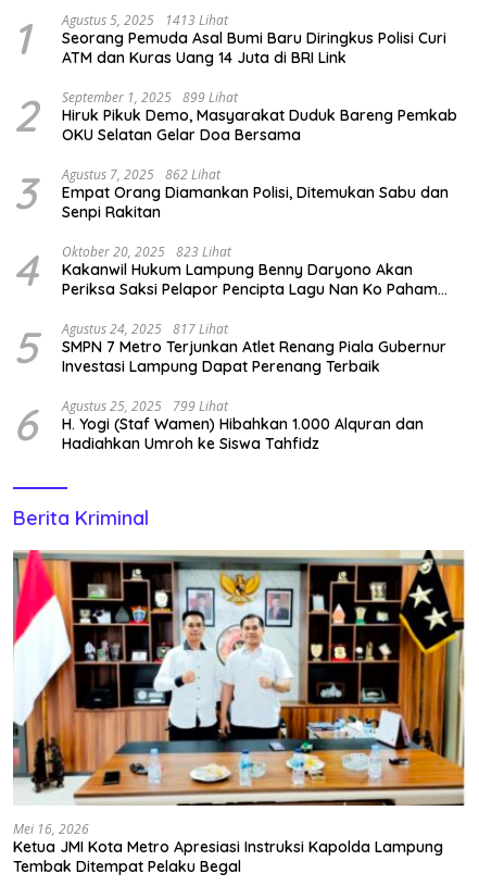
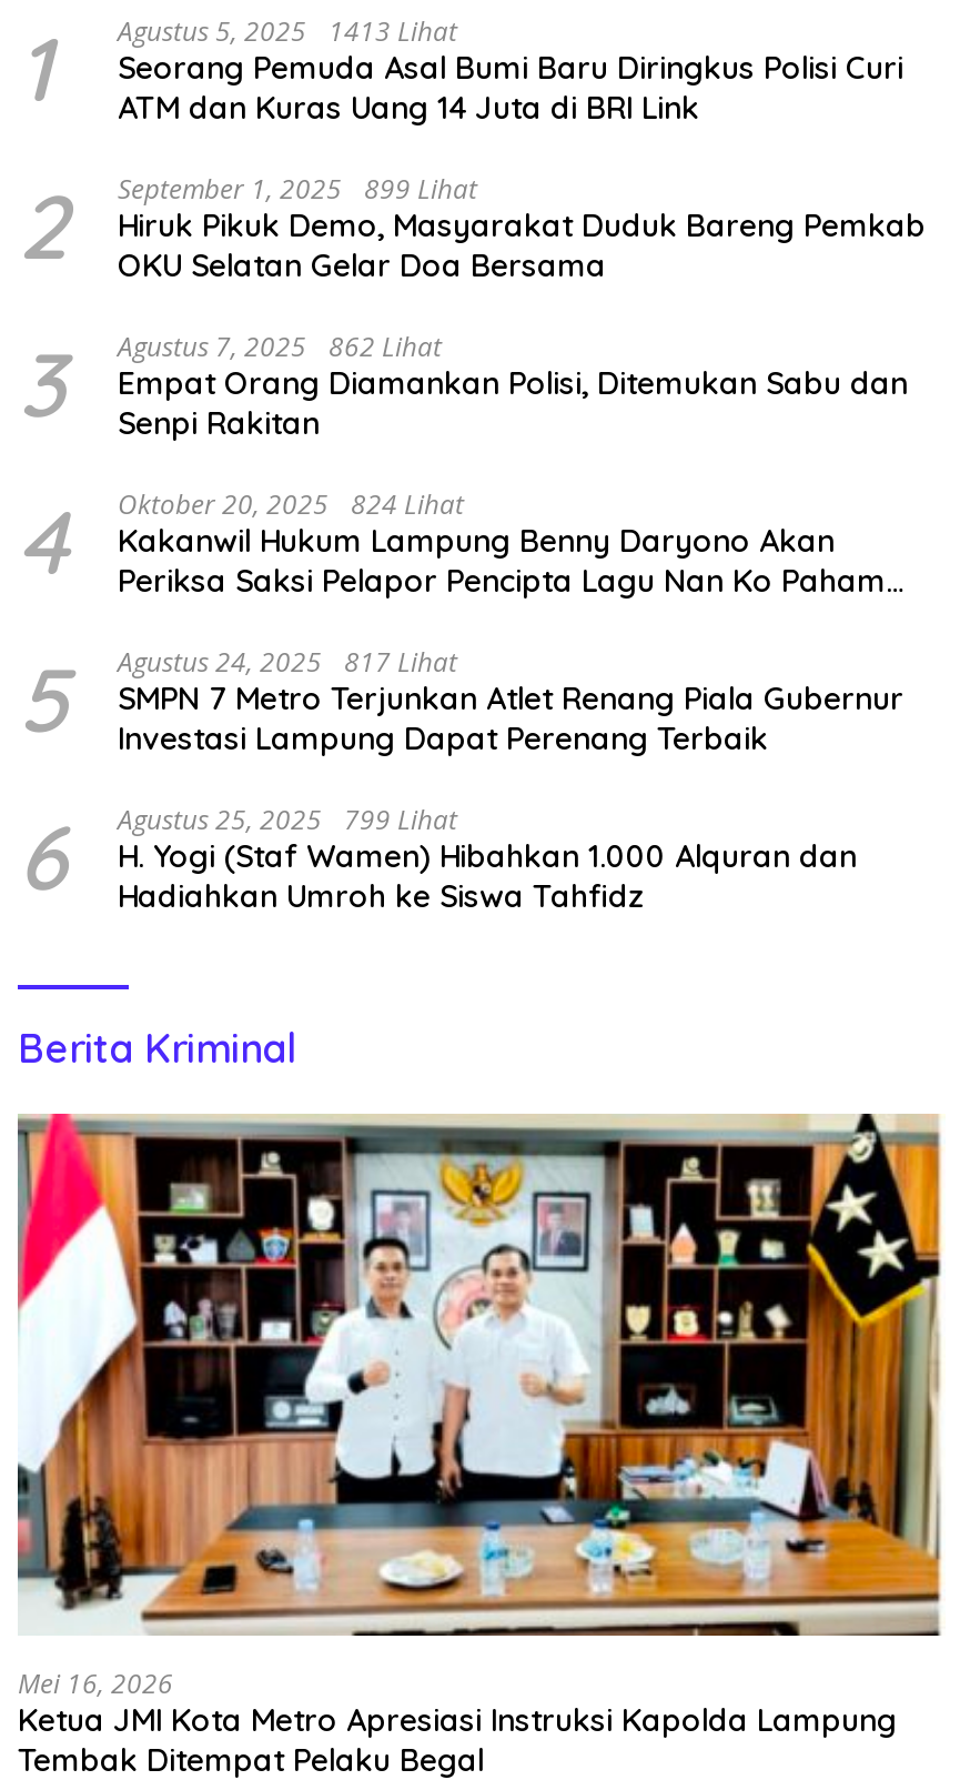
- Oktober 20, 2025 823 Lihat
+ Oktober 20, 2025 824 Lihat
